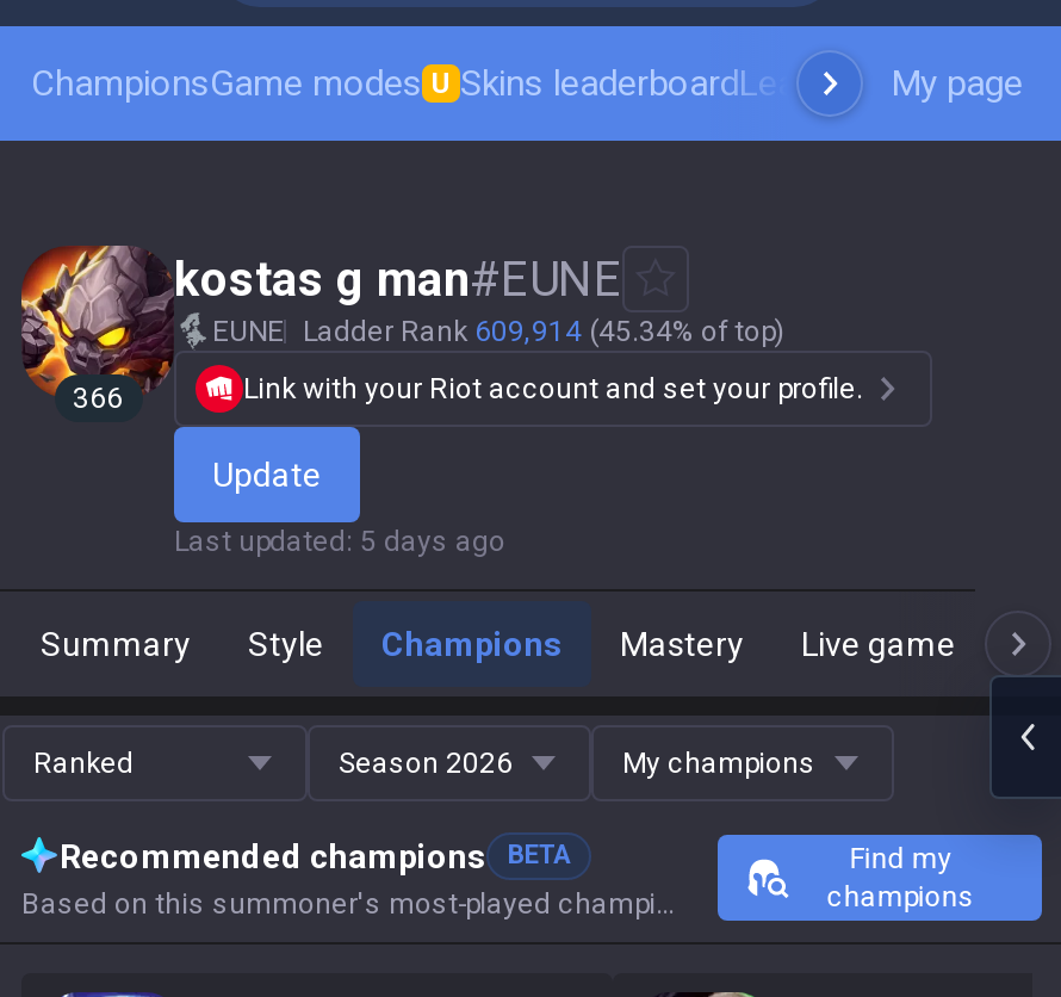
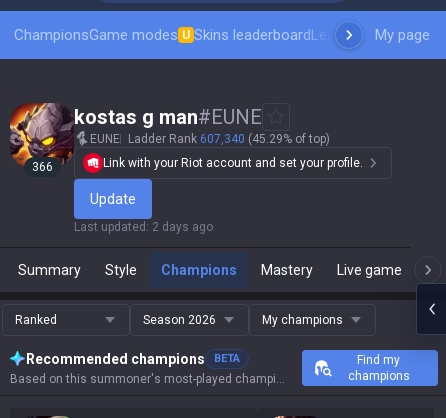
- EUNE Ladder Rank 609,914 (45.34% of top)
+ EUNE Ladder Rank 607,340 (45.29% of top)

- Last updated: 5 days ago
+ Last updated: 2 days ago
